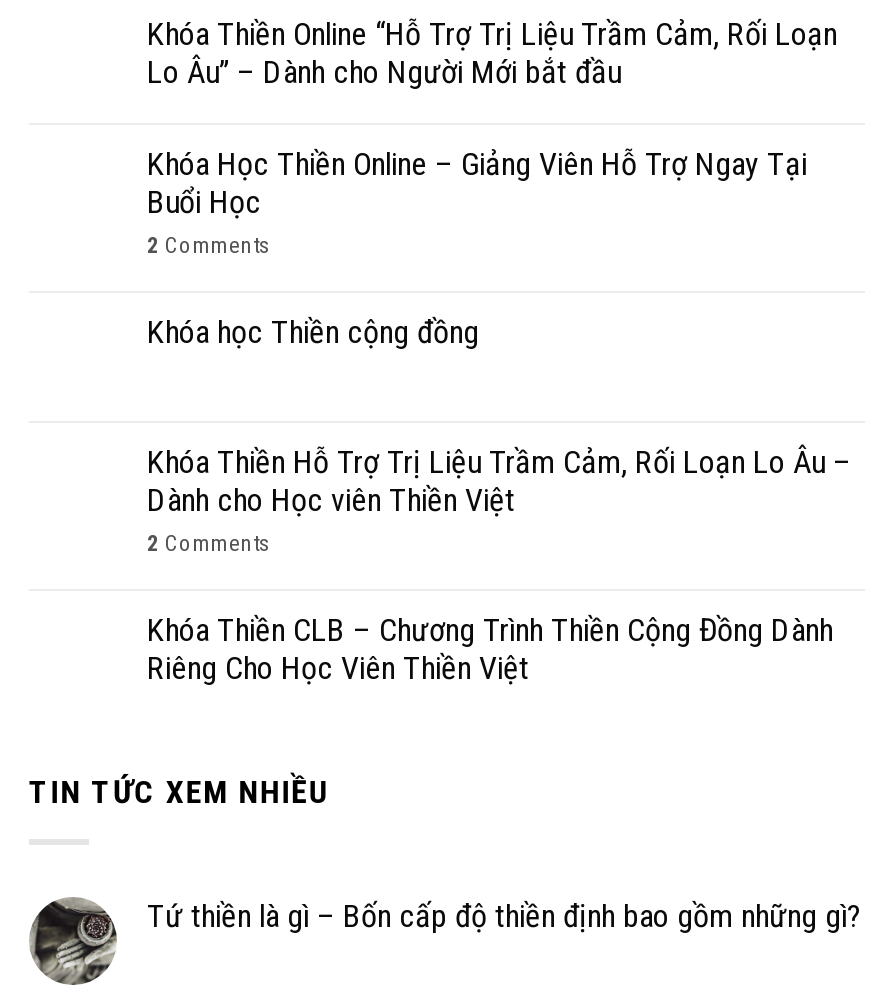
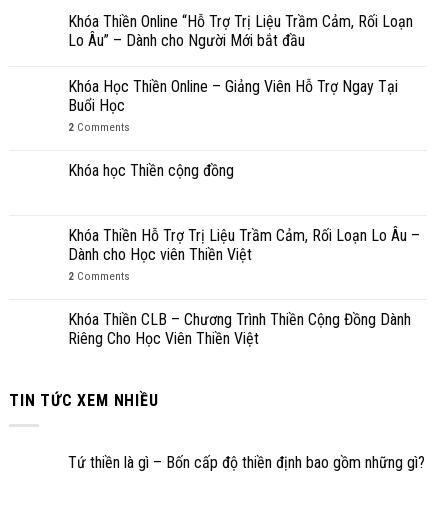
- [image]
